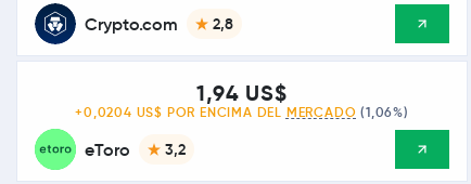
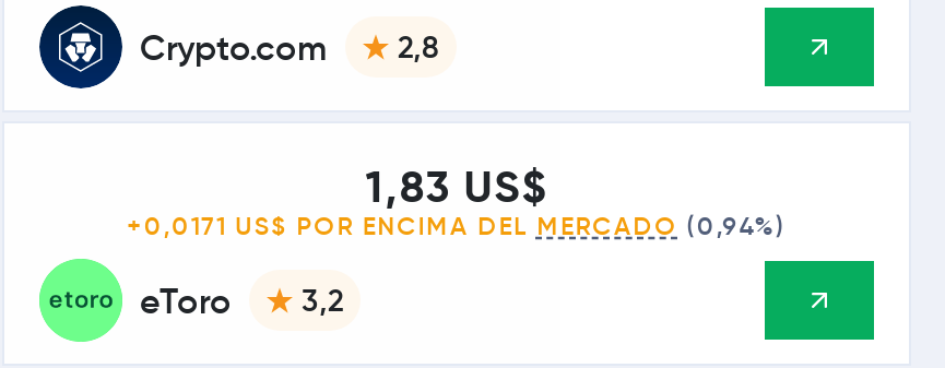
- 1,94 US$
+ 1,83 US$

- +0,0204 US$ POR ENCIMA DEL MERCADO (1,06%)
+ +0,0171 US$ POR ENCIMA DEL MERCADO (0,94%)
